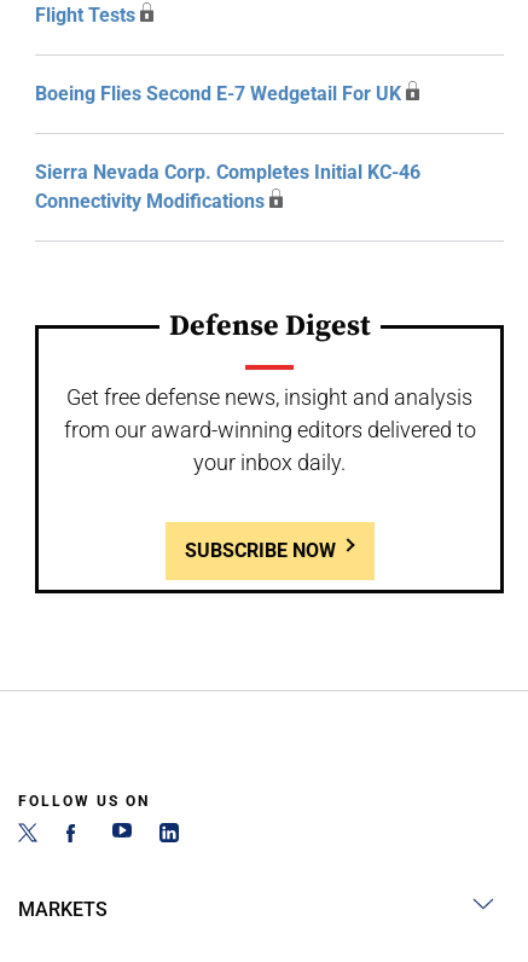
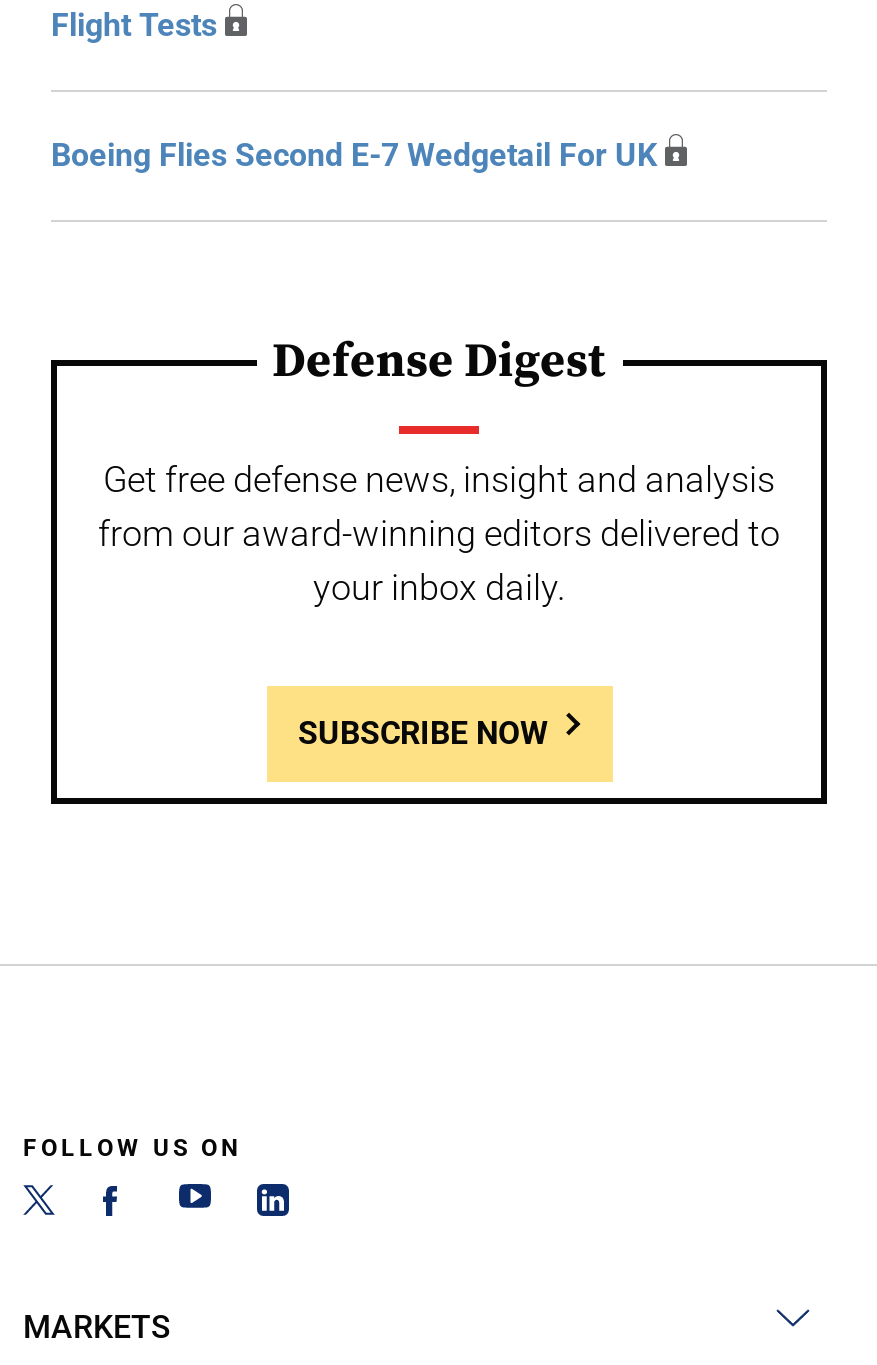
- Sierra Nevada Corp. Completes Initial KC-46
- Connectivity Modifications
